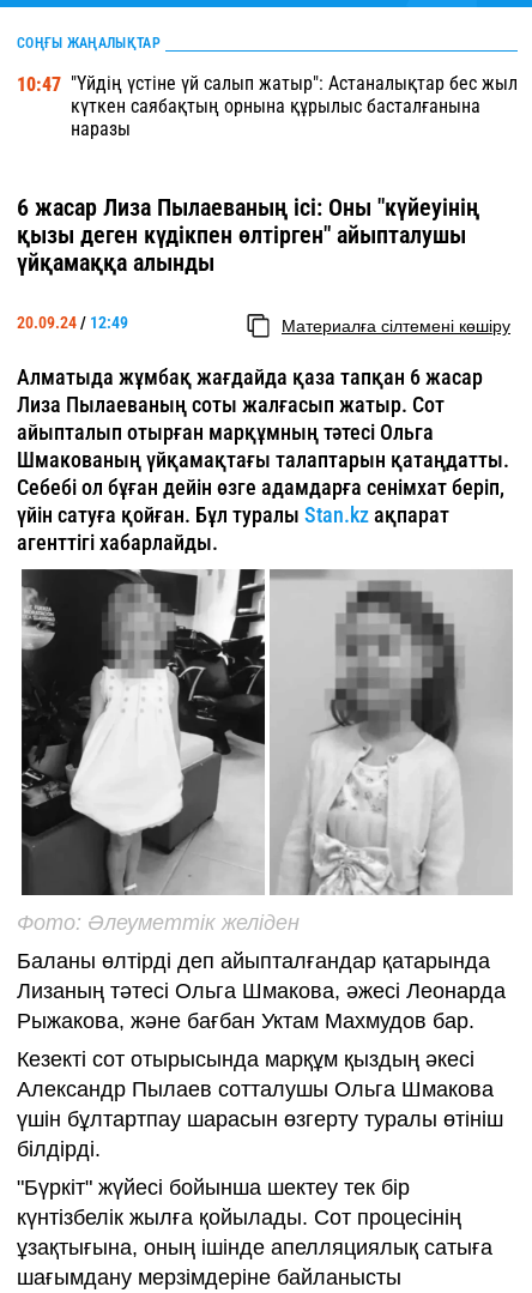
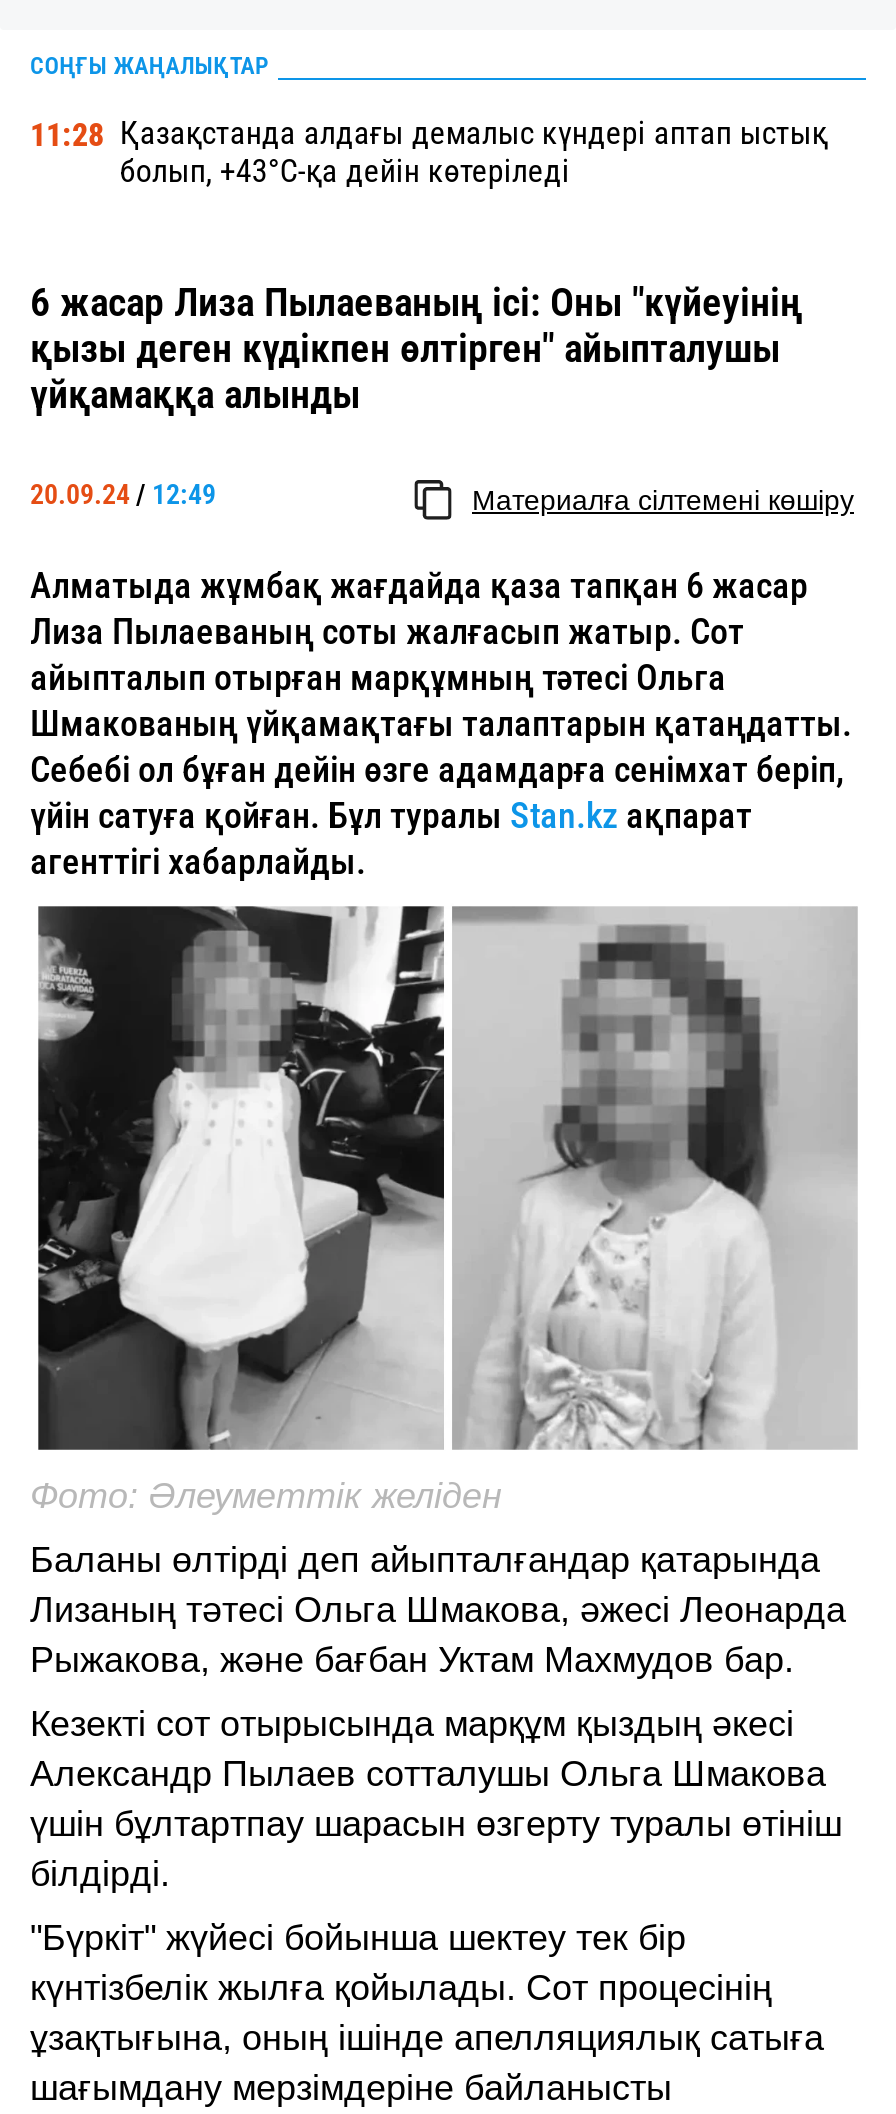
- 10:47 "Үйдің үстіне үй салып жатыр": Астаналықтар бес жыл
- күткен саябақтың орнына құрылыс басталғанына
- наразы
+ 11:28 Қазақстанда алдағы демалыс күндері аптап ыстық
+ болып, +43°C-қа дейін көтеріледі
